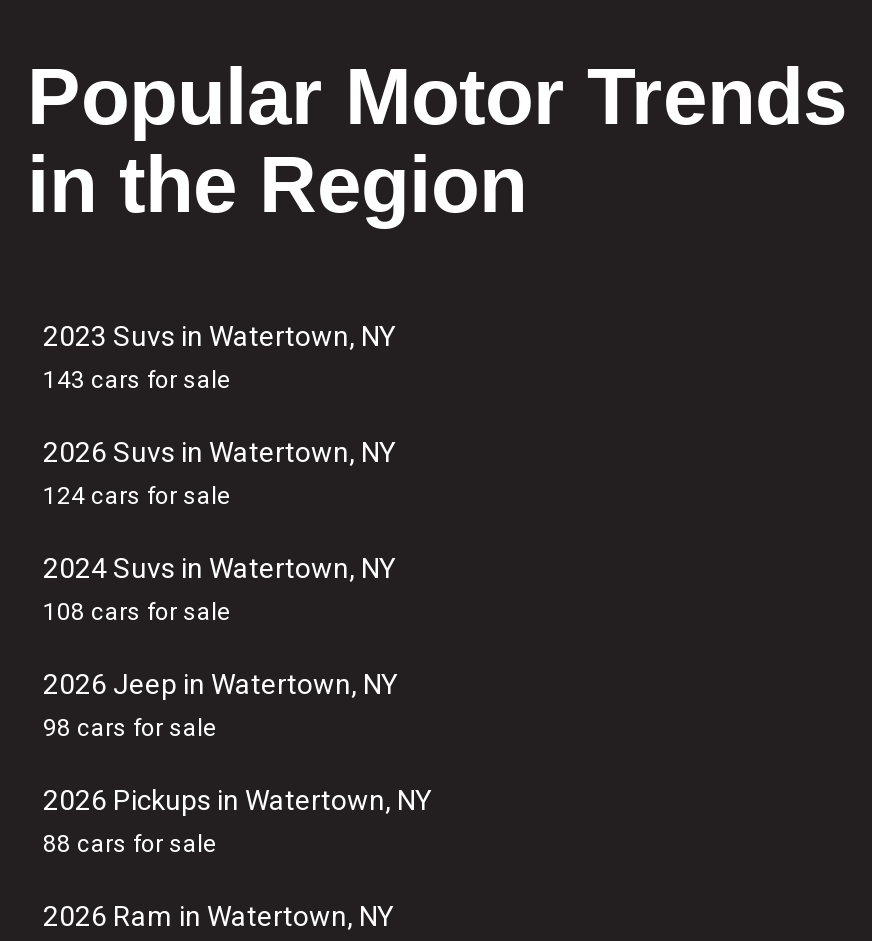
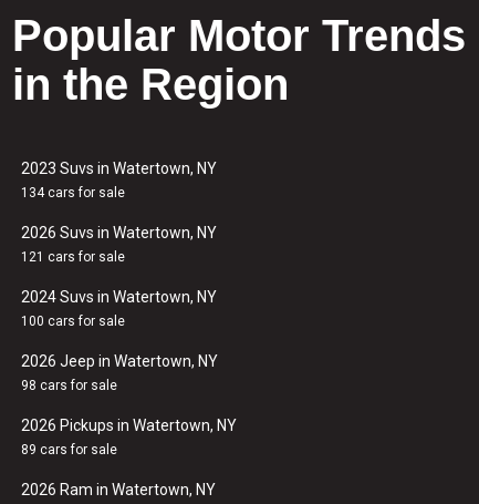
- 143 cars for sale
+ 134 cars for sale

- 124 cars for sale
+ 121 cars for sale

- 108 cars for sale
+ 100 cars for sale

- 88 cars for sale
+ 89 cars for sale
